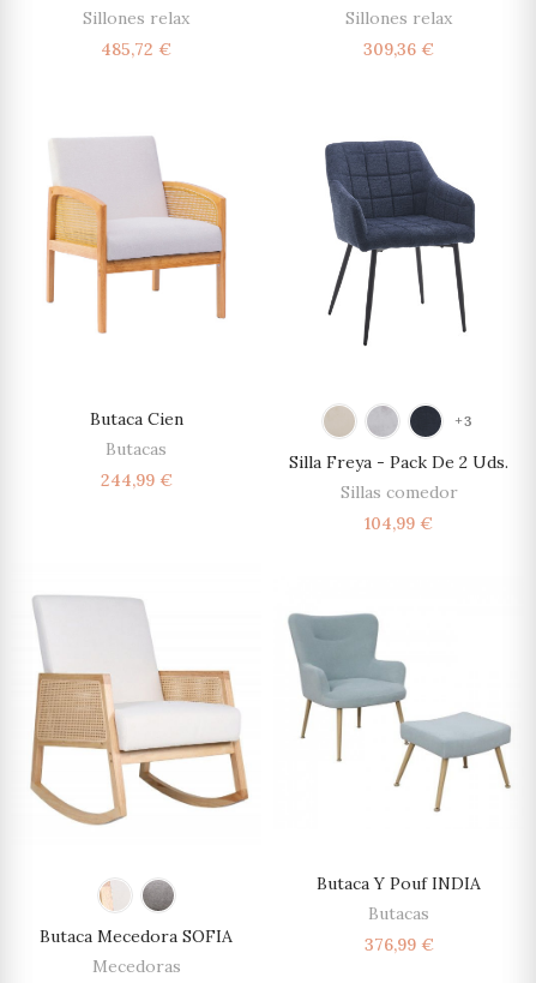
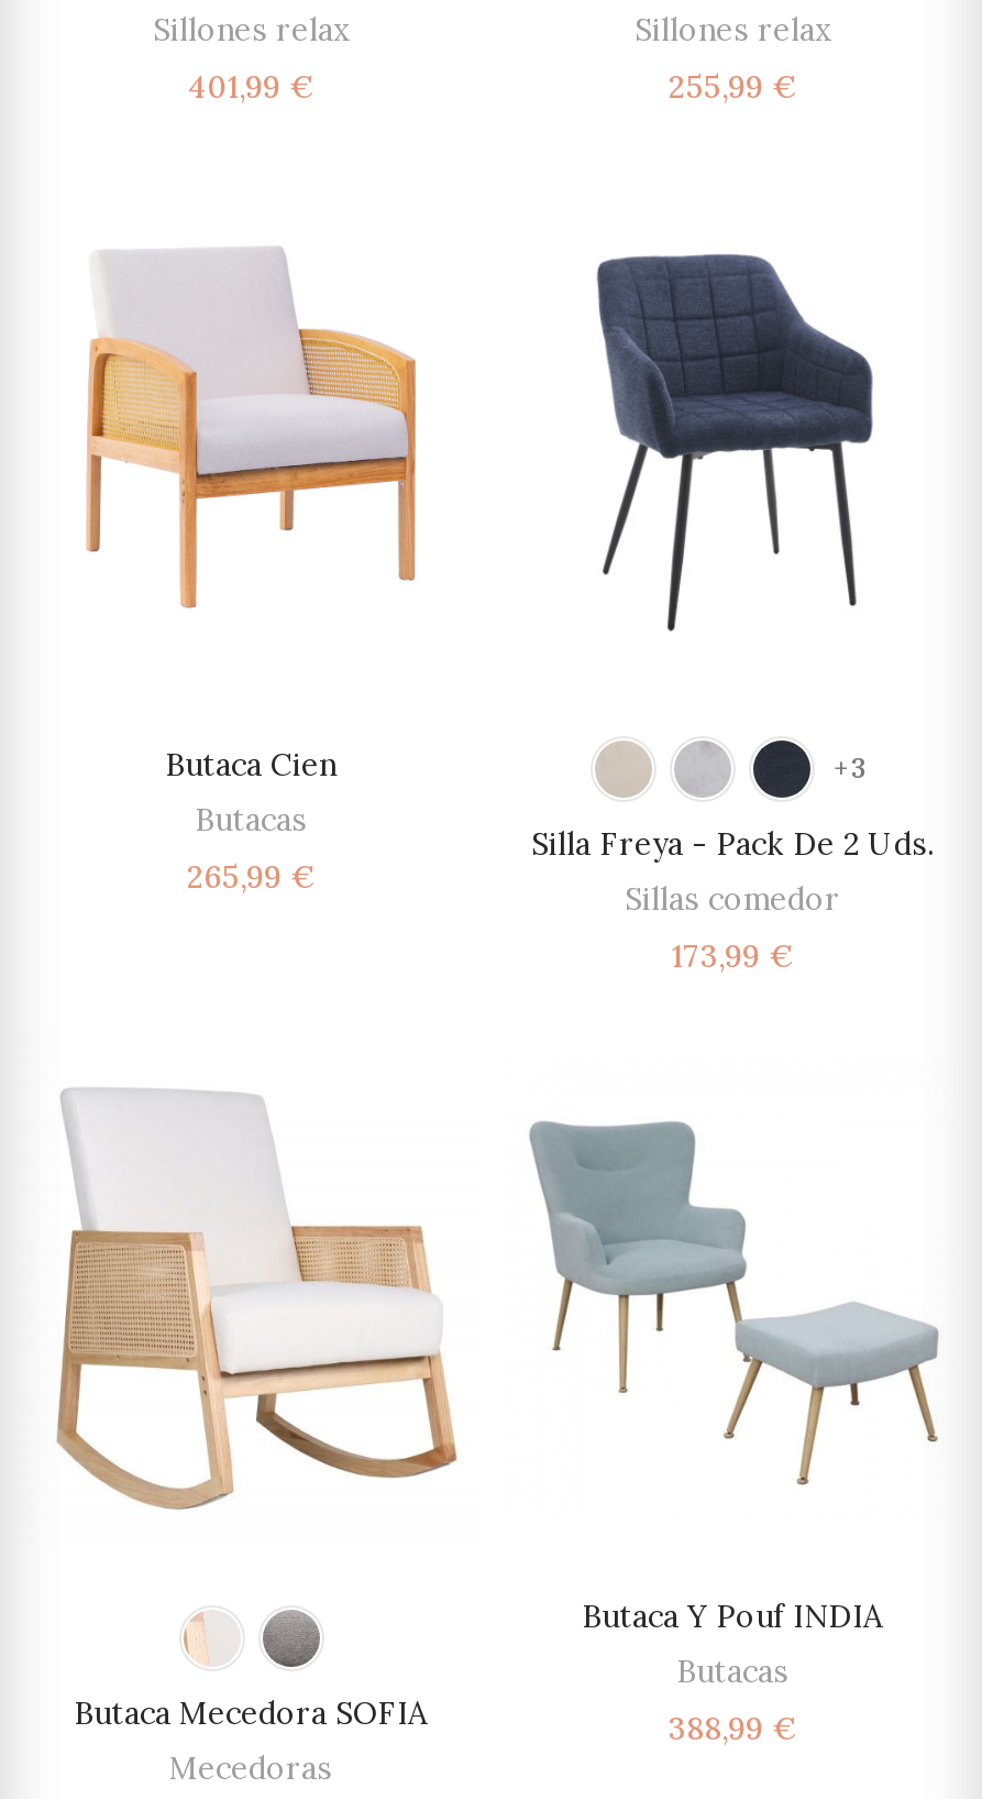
- 485,72 €
+ 401,99 €

- 309,36 €
+ 255,99 €

- 244,99 €
+ 265,99 €

- 104,99 €
+ 173,99 €

- 376,99 €
+ 388,99 €
